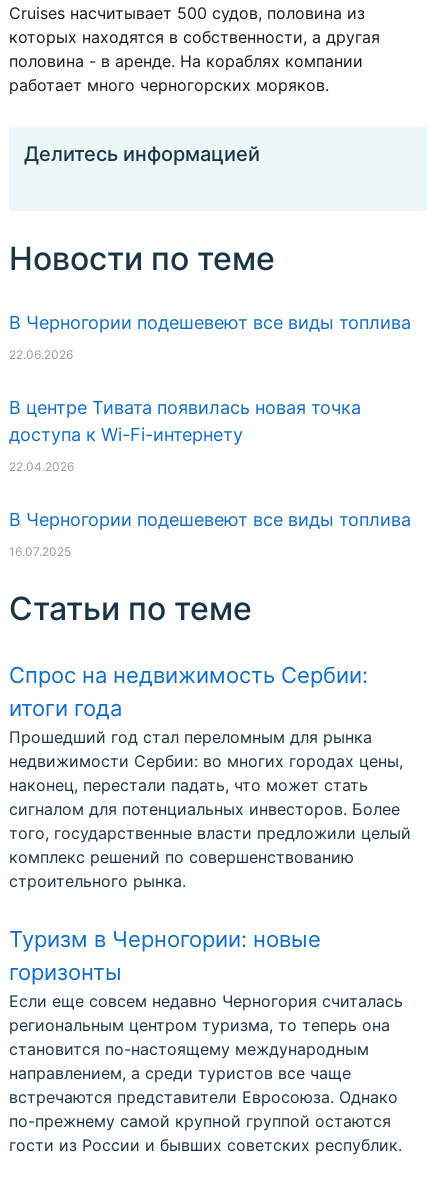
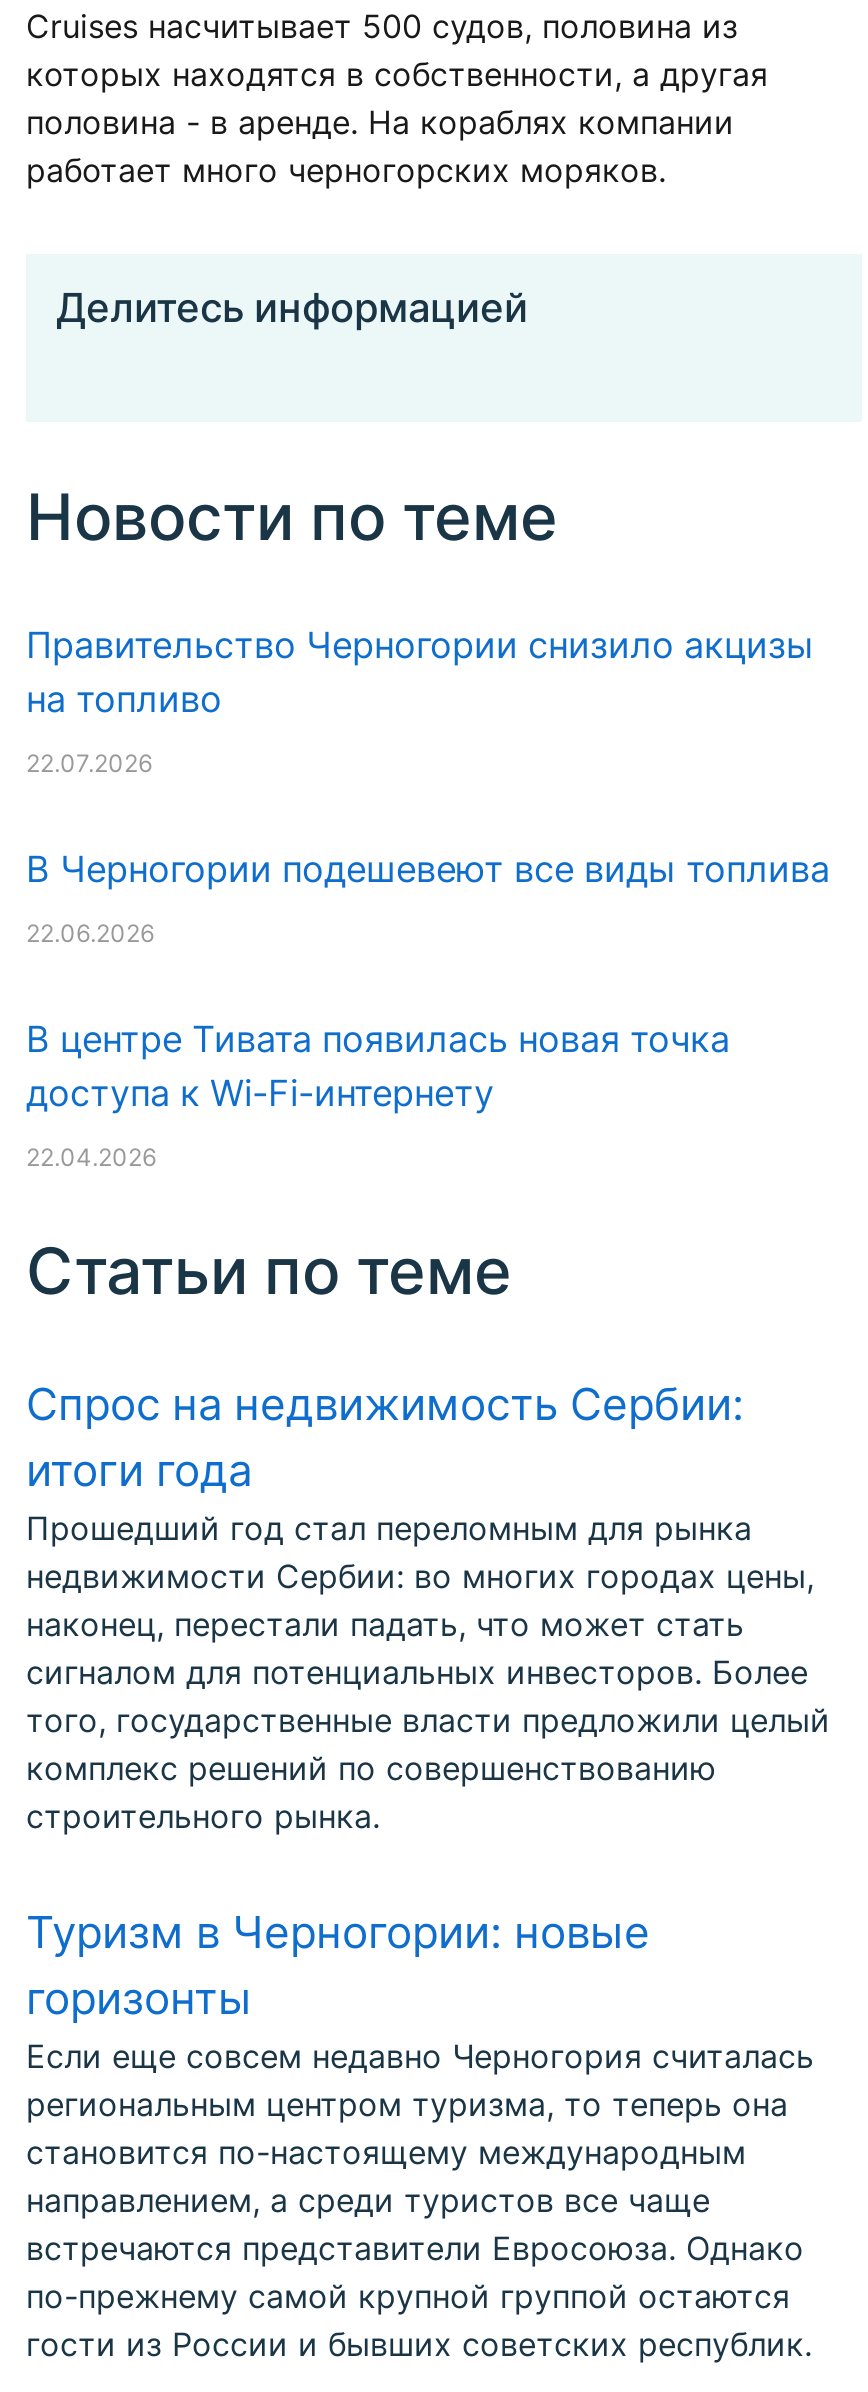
+ Правительство Черногории снизило акцизы
+ на топливо
+ 22.07.2026

moved down: В Черногории подешевеют все виды топлива | 22.06.2026 | В центре Тивата появилась новая точка | доступа к Wi-Fi-интернету | 22.04.2026

- В Черногории подешевеют все виды топлива
- 16.07.2025
